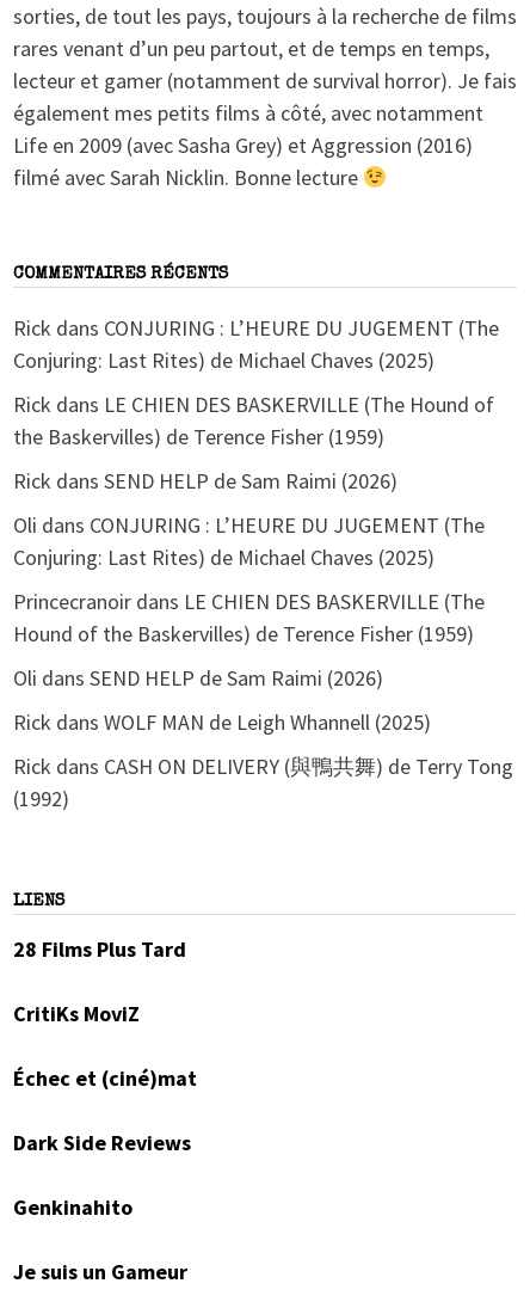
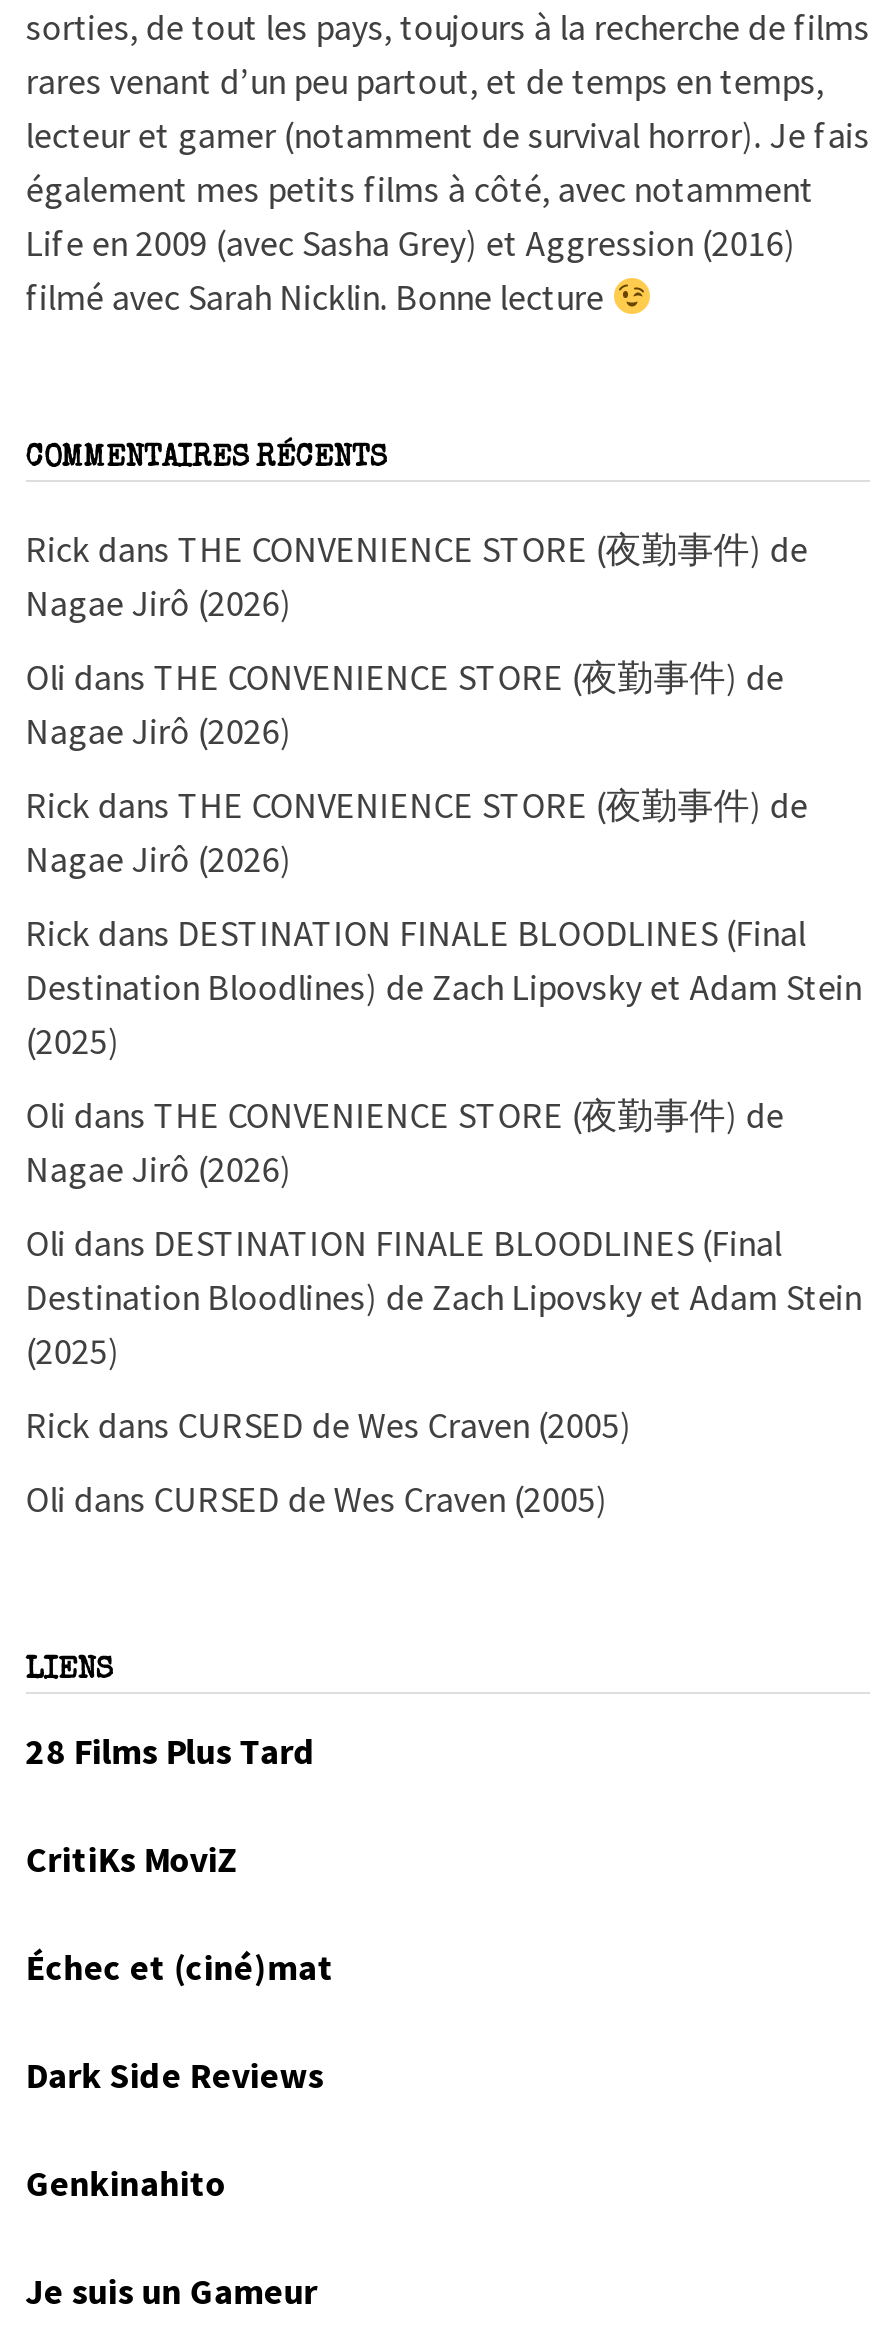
- Rick dans CONJURING : L’HEURE DU JUGEMENT (The
- Conjuring: Last Rites) de Michael Chaves (2025)
+ Rick dans THE CONVENIENCE STORE (夜勤事件) de
+ Nagae Jirô (2026)

- Rick dans LE CHIEN DES BASKERVILLE (The Hound of
- the Baskervilles) de Terence Fisher (1959)
+ Oli dans THE CONVENIENCE STORE (夜勤事件) de
+ Nagae Jirô (2026)

- Rick dans SEND HELP de Sam Raimi (2026)
+ Rick dans THE CONVENIENCE STORE (夜勤事件) de
+ Nagae Jirô (2026)

- Oli dans CONJURING : L’HEURE DU JUGEMENT (The
- Conjuring: Last Rites) de Michael Chaves (2025)
+ Rick dans DESTINATION FINALE BLOODLINES (Final
+ Destination Bloodlines) de Zach Lipovsky et Adam Stein
+ (2025)

- Princecranoir dans LE CHIEN DES BASKERVILLE (The
- Hound of the Baskervilles) de Terence Fisher (1959)
+ Oli dans THE CONVENIENCE STORE (夜勤事件) de
+ Nagae Jirô (2026)

- Oli dans SEND HELP de Sam Raimi (2026)
+ Oli dans DESTINATION FINALE BLOODLINES (Final
+ Destination Bloodlines) de Zach Lipovsky et Adam Stein
+ (2025)

- Rick dans WOLF MAN de Leigh Whannell (2025)
+ Rick dans CURSED de Wes Craven (2005)

- Rick dans CASH ON DELIVERY (與鴨共舞) de Terry Tong
- (1992)
+ Oli dans CURSED de Wes Craven (2005)
